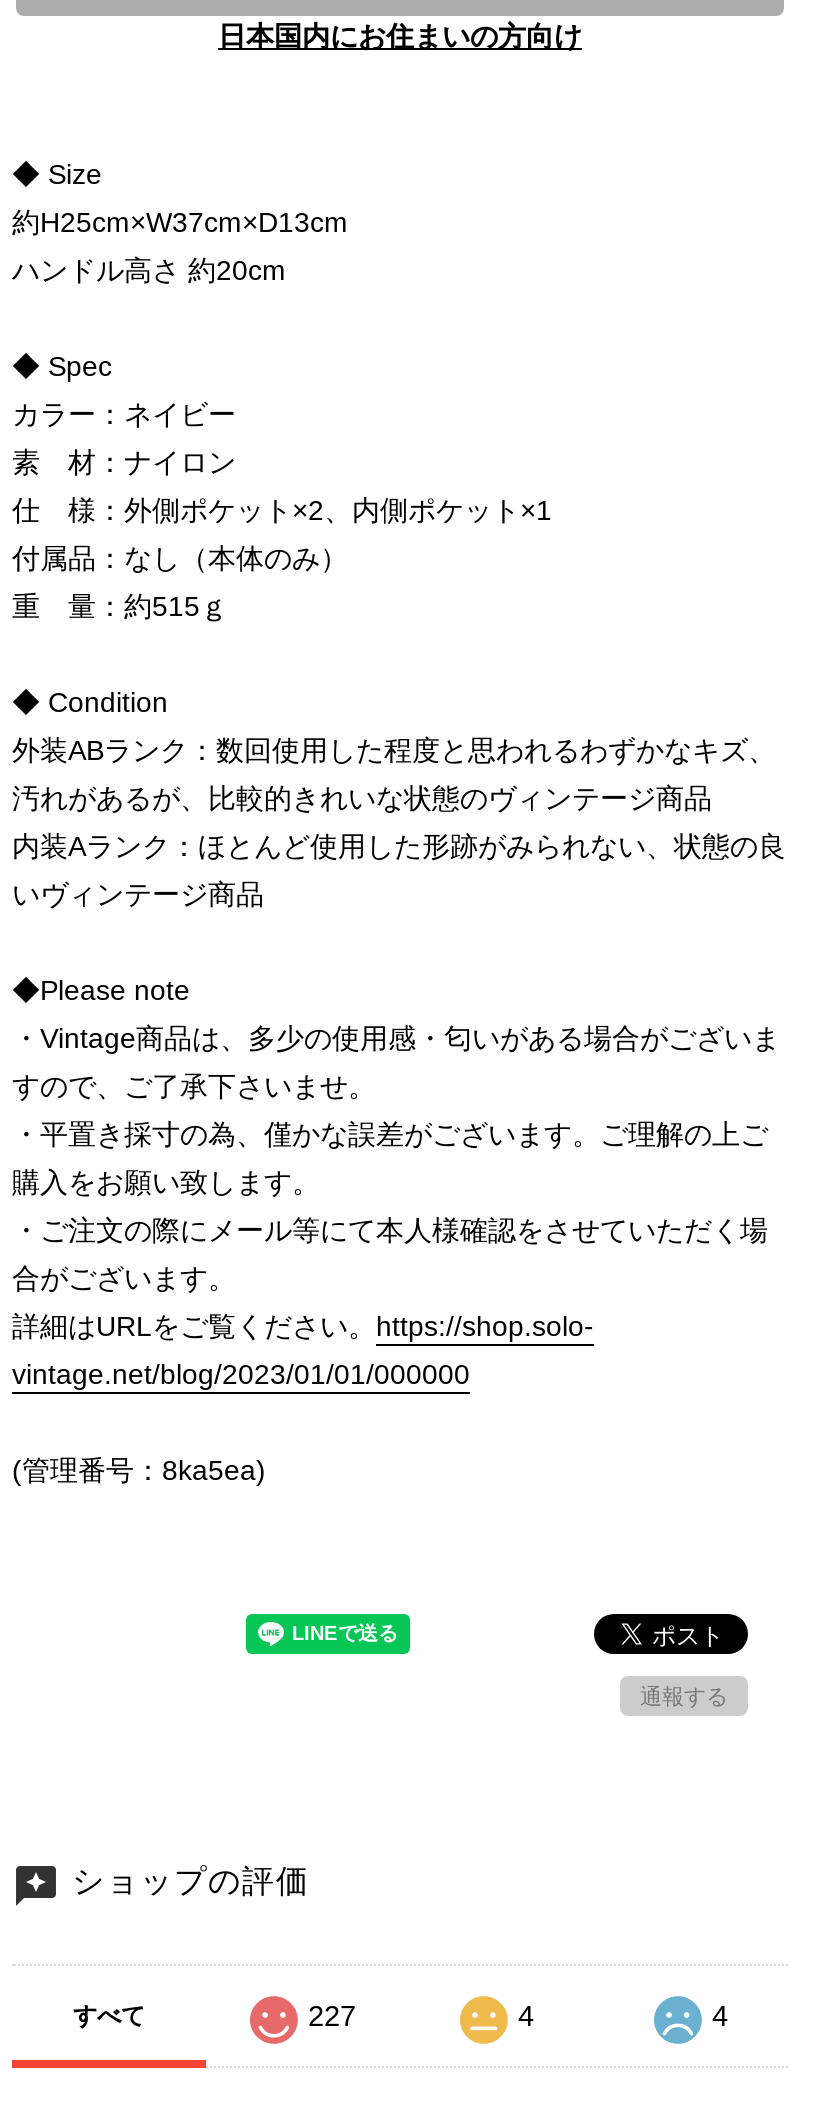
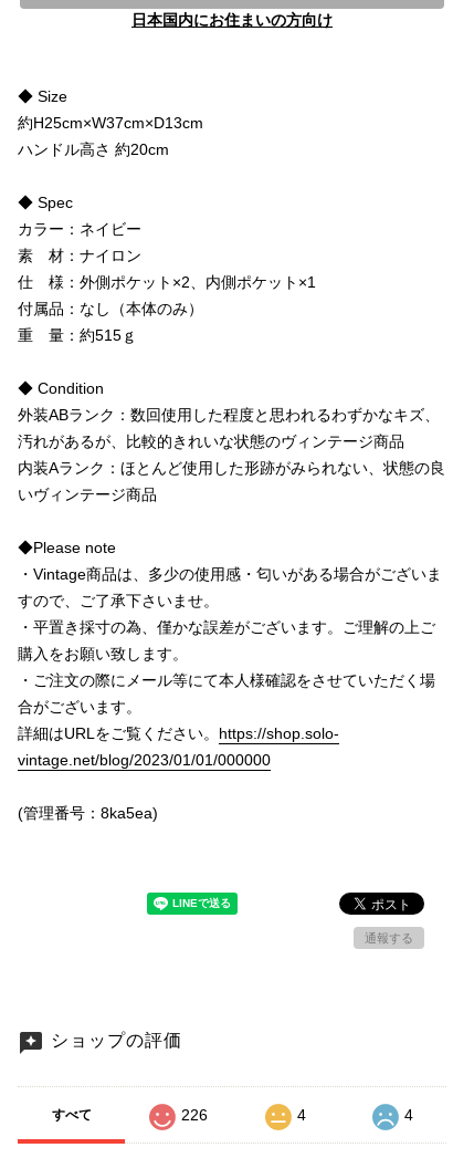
- 227
+ 226
